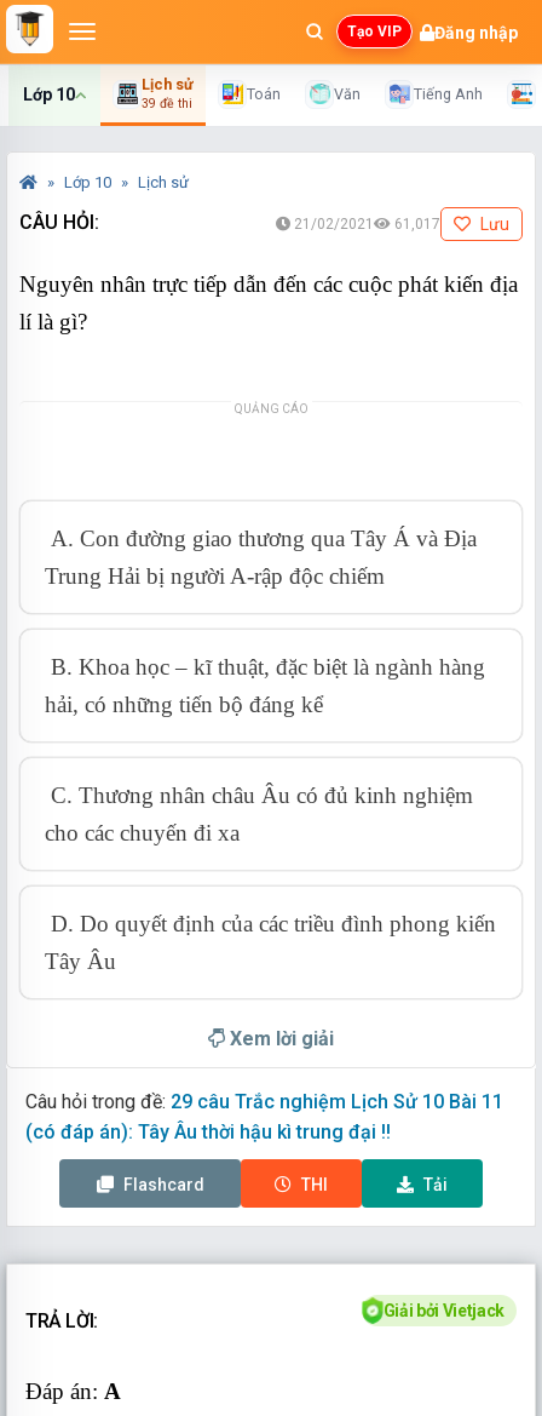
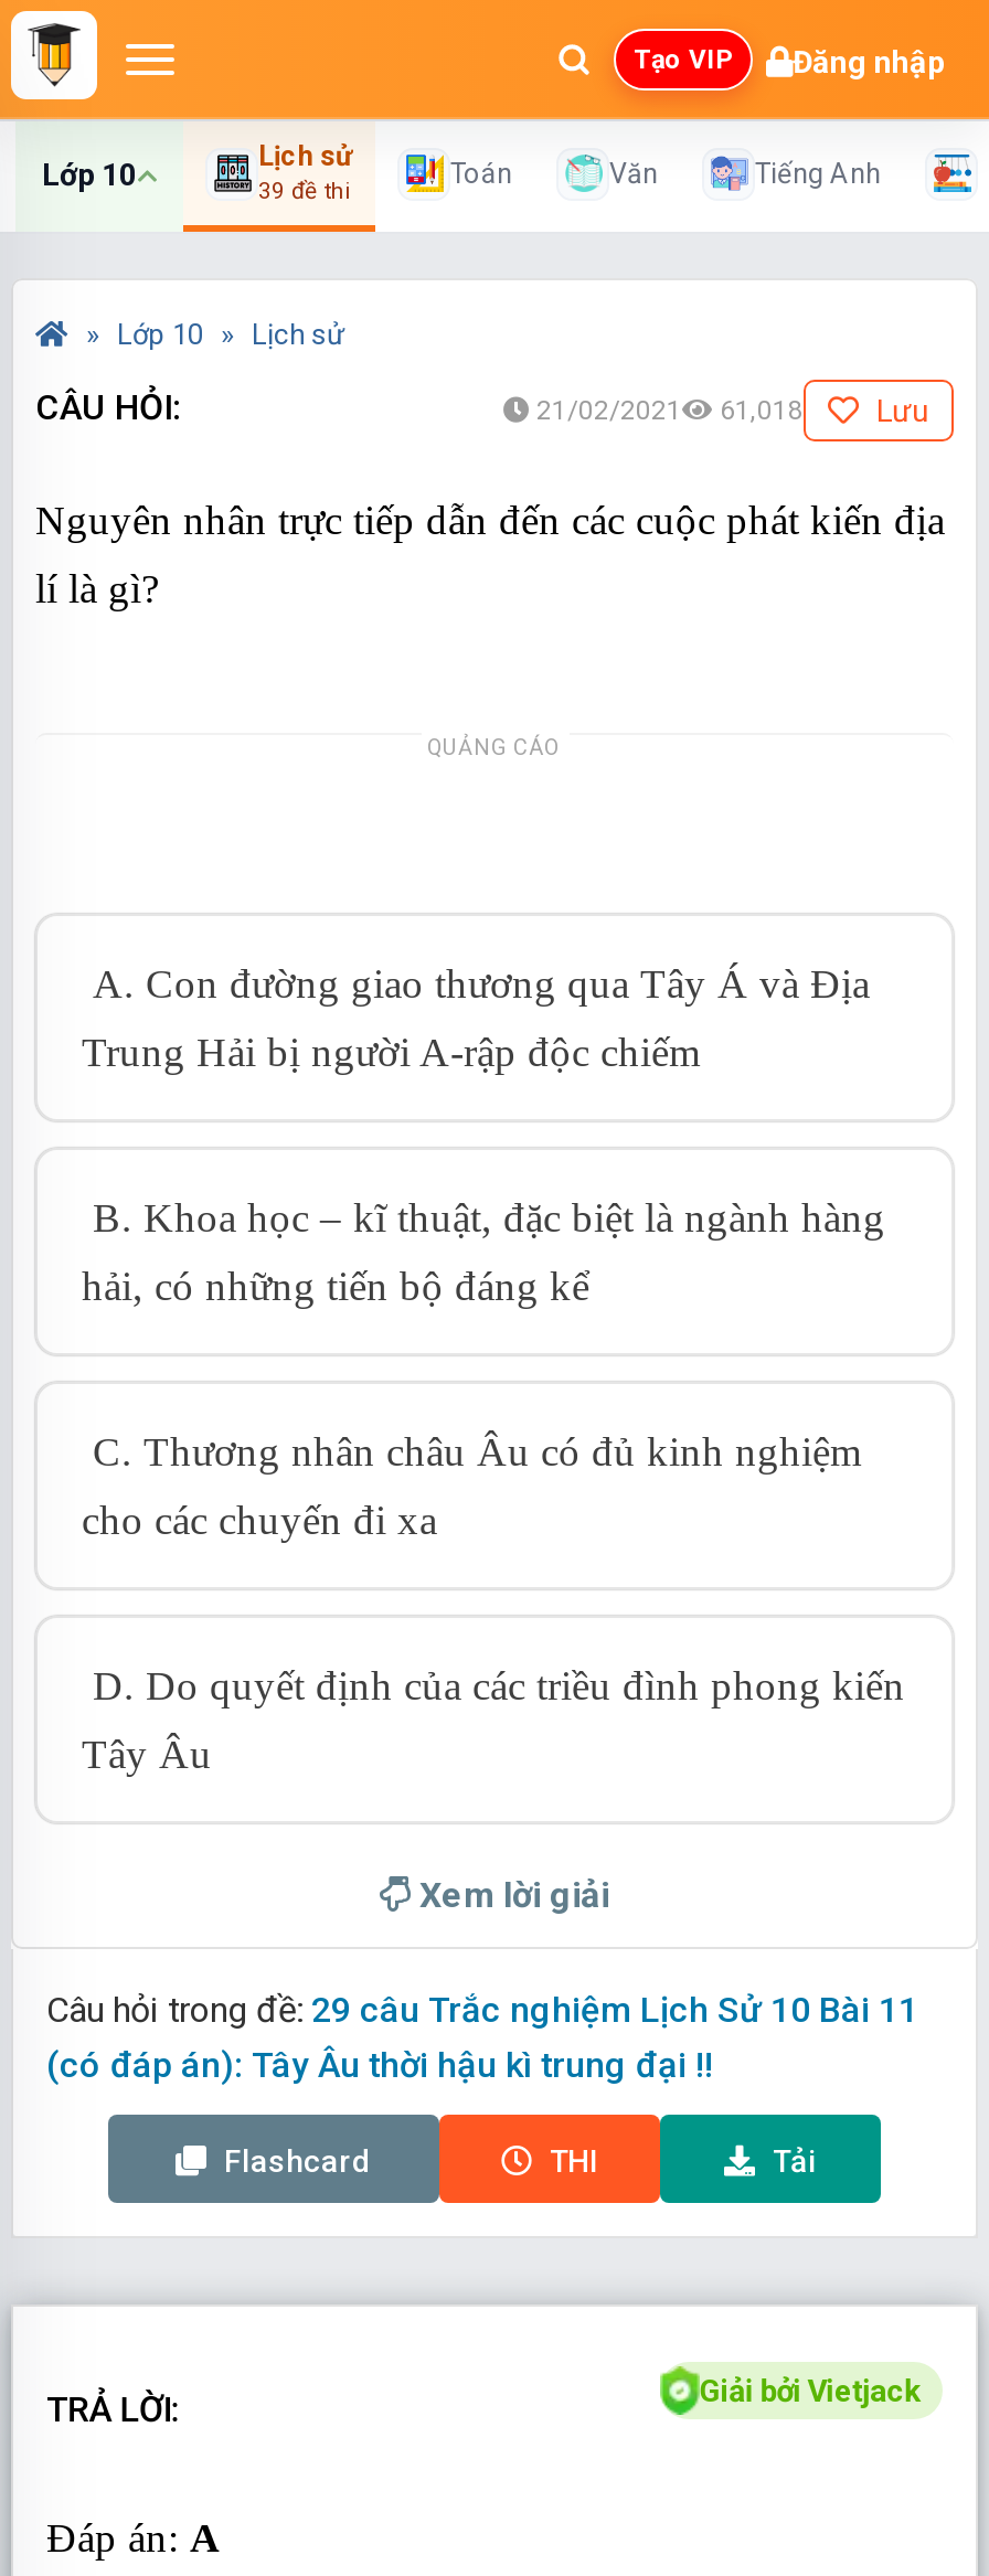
- 21/02/2021 61,017
+ 21/02/2021 61,018
